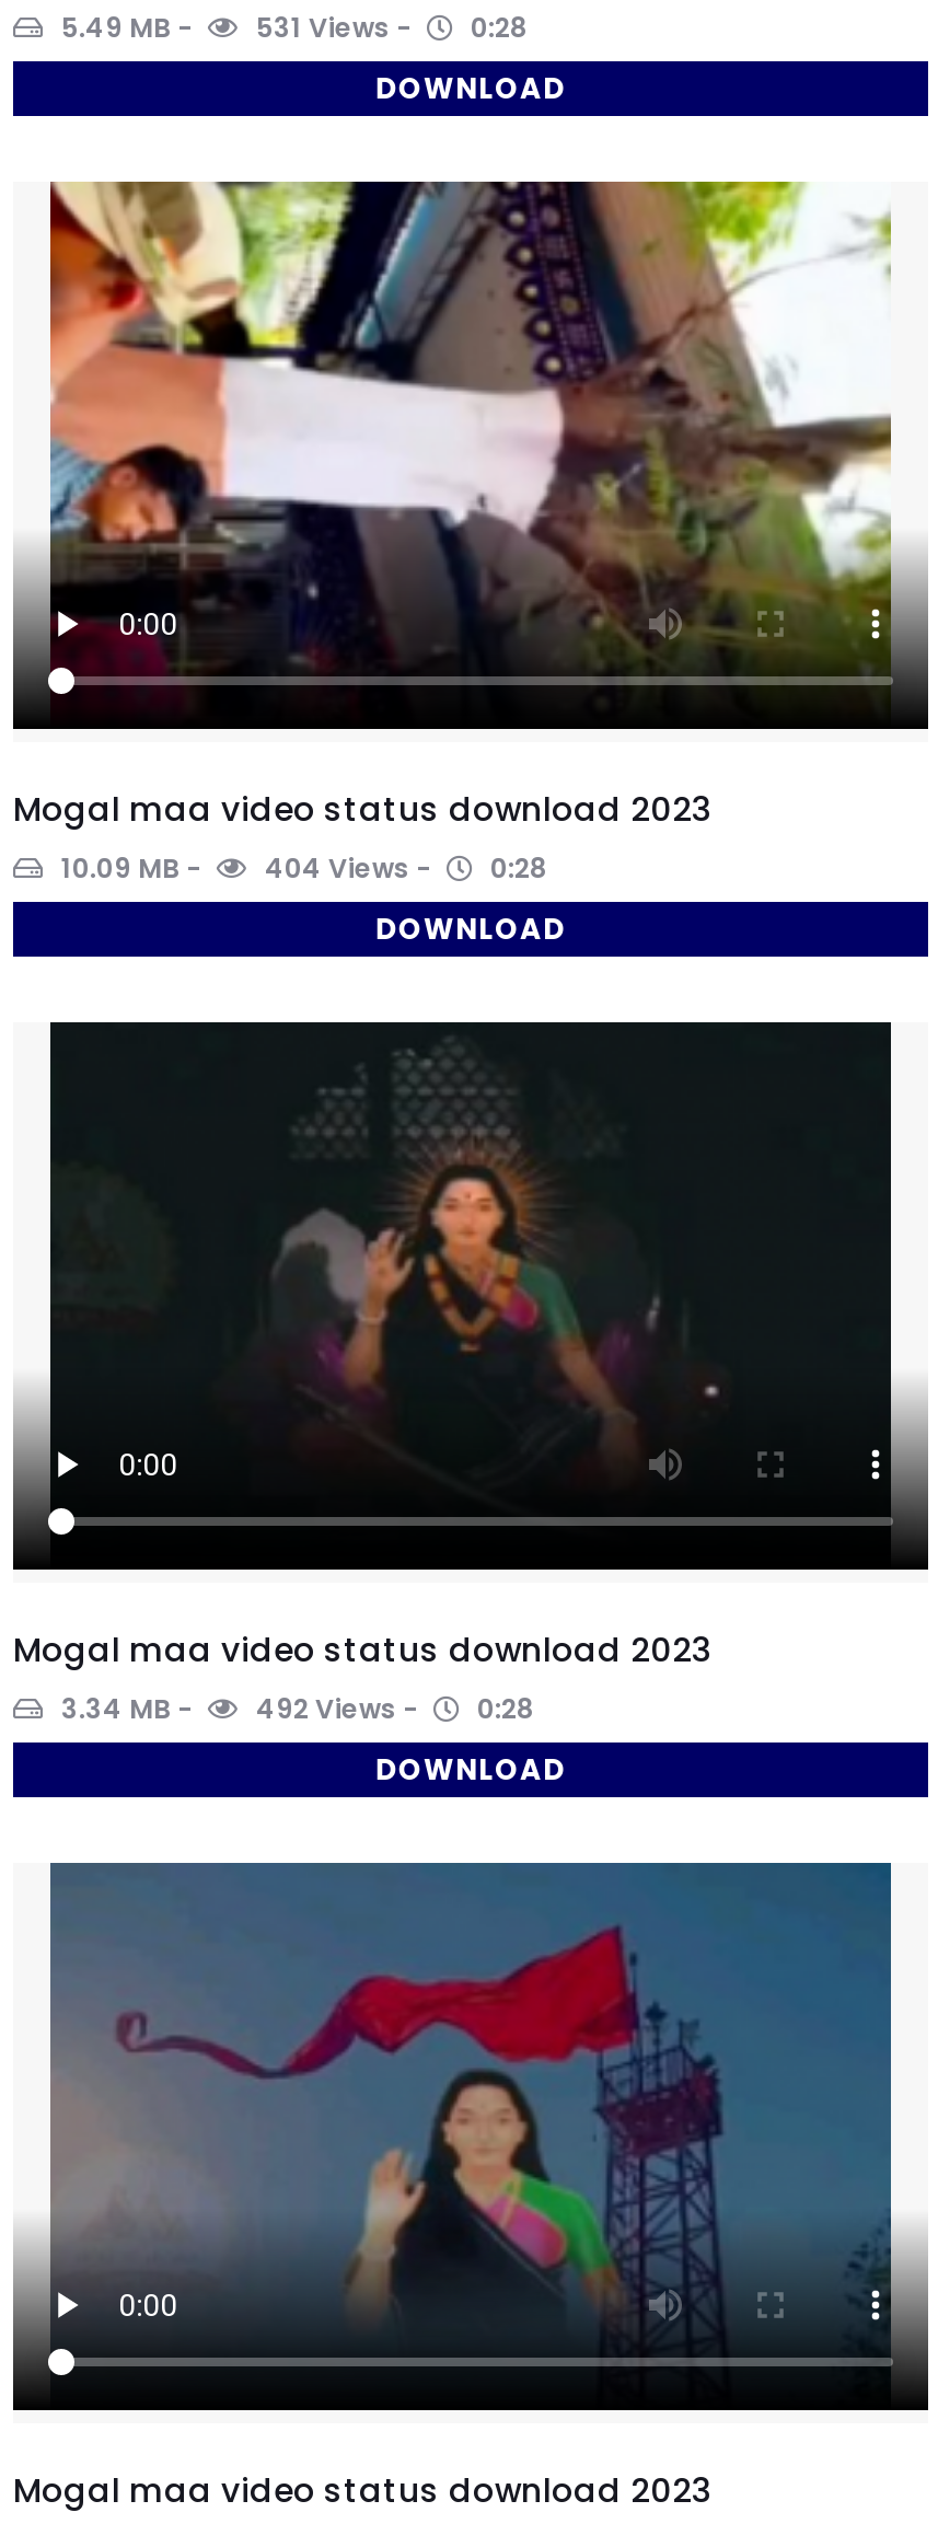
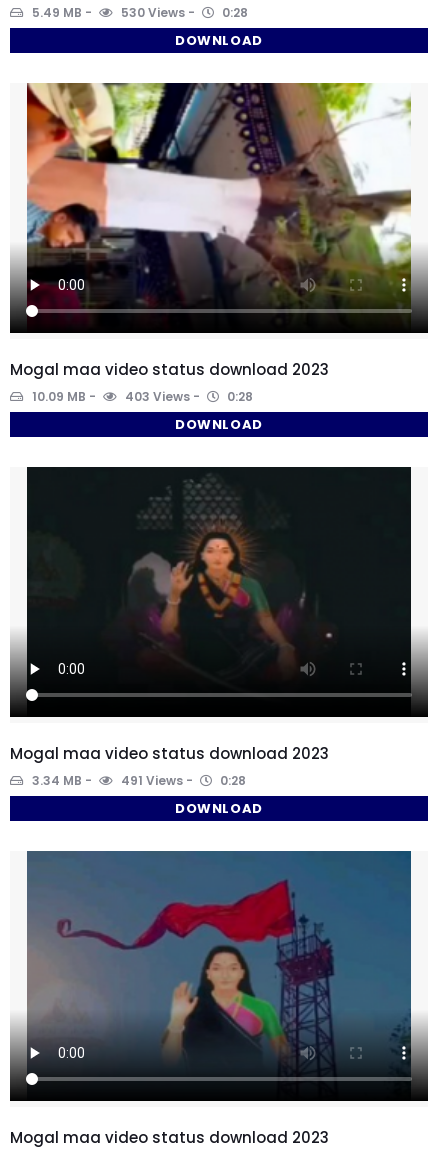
- 531 Views 0:28
+ 530 Views 0:28

- 404 Views 0:28
+ 403 Views 0:28

- 492 Views 0:28
+ 491 Views 0:28
